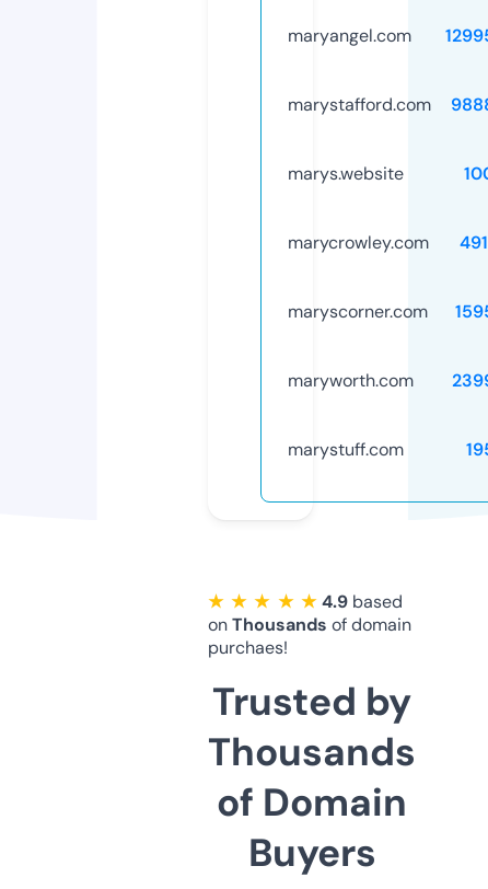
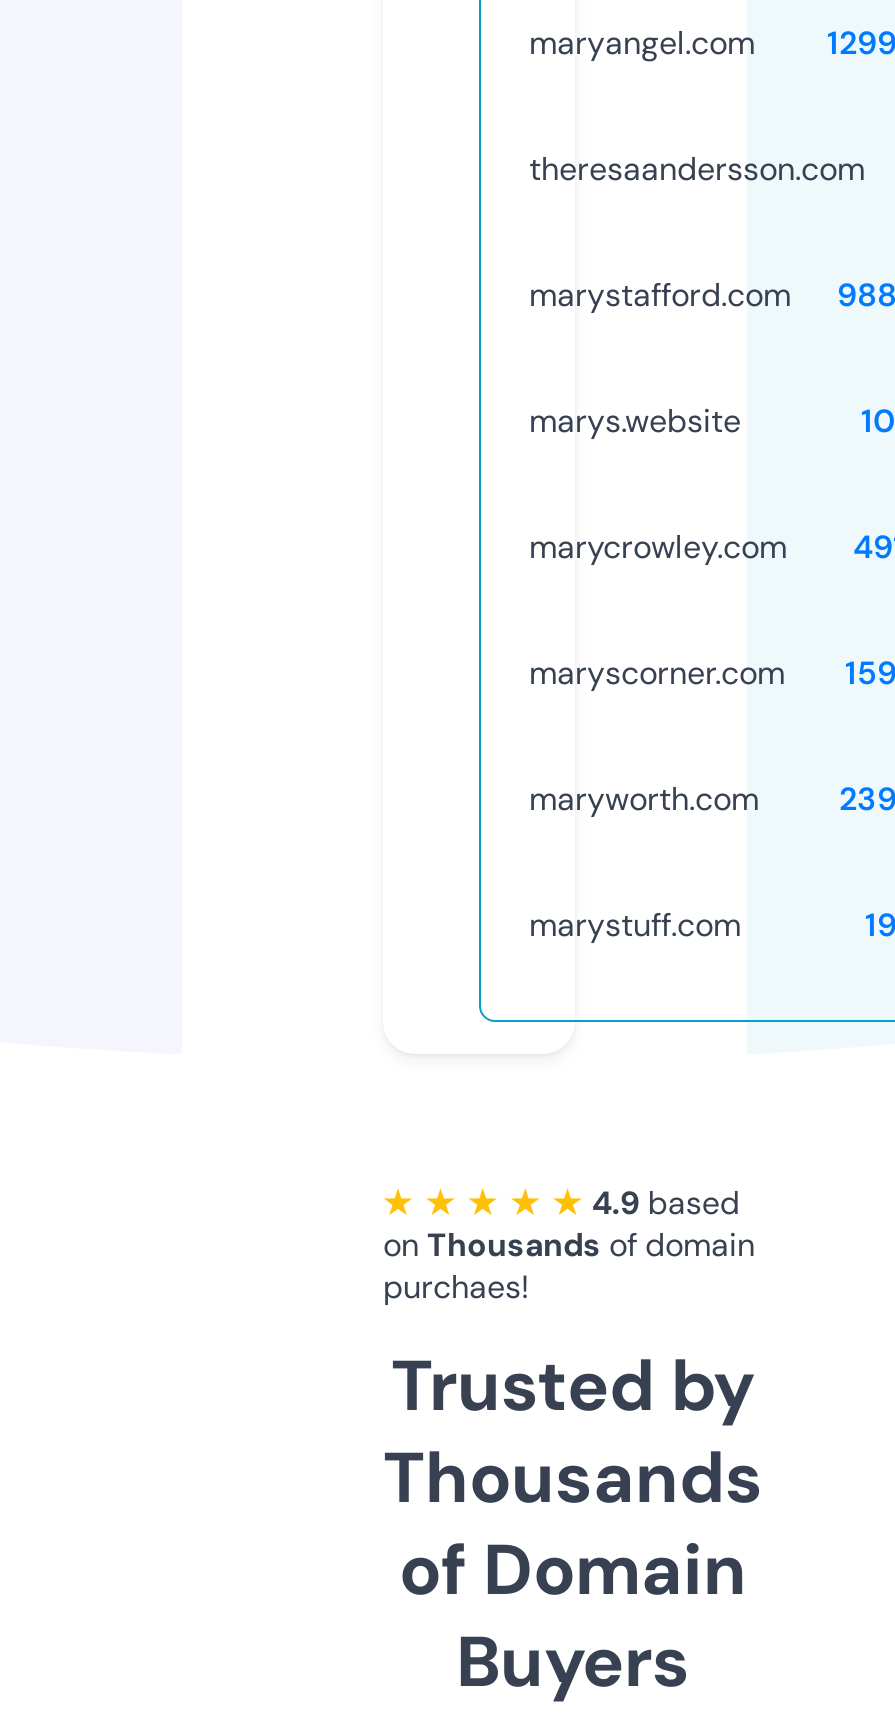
+ theresaandersson.com
